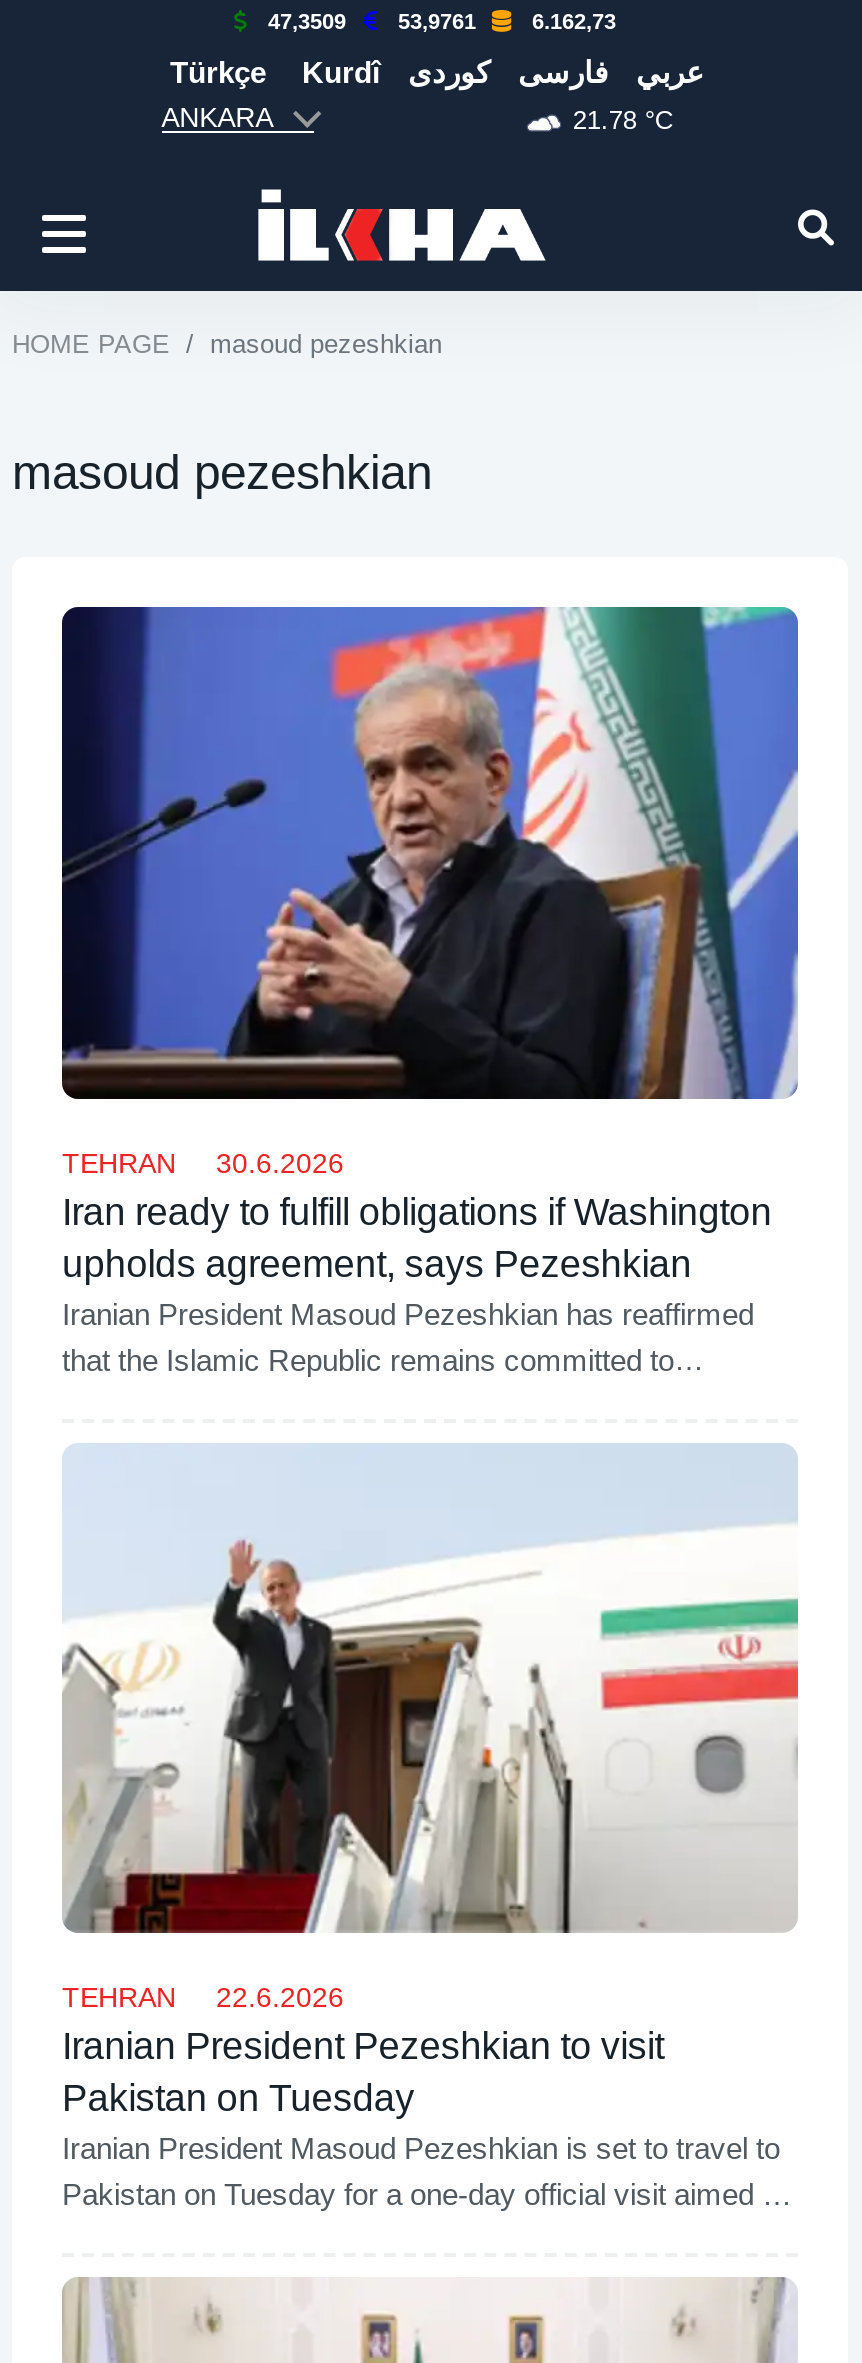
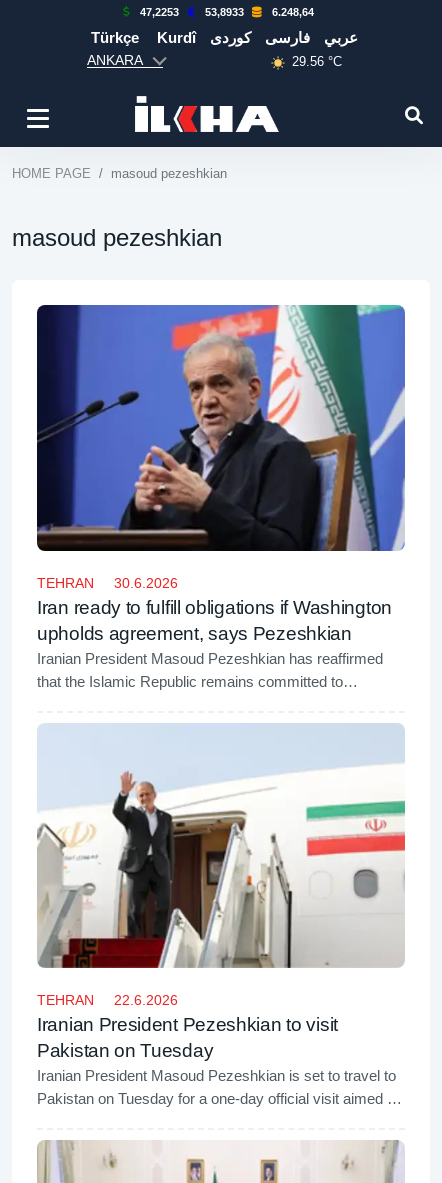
- 47,3509
+ 47,2253

- 53,9761
+ 53,8933

- 6.162,73
+ 6.248,64

- 21.78 °C
+ 29.56 °C
